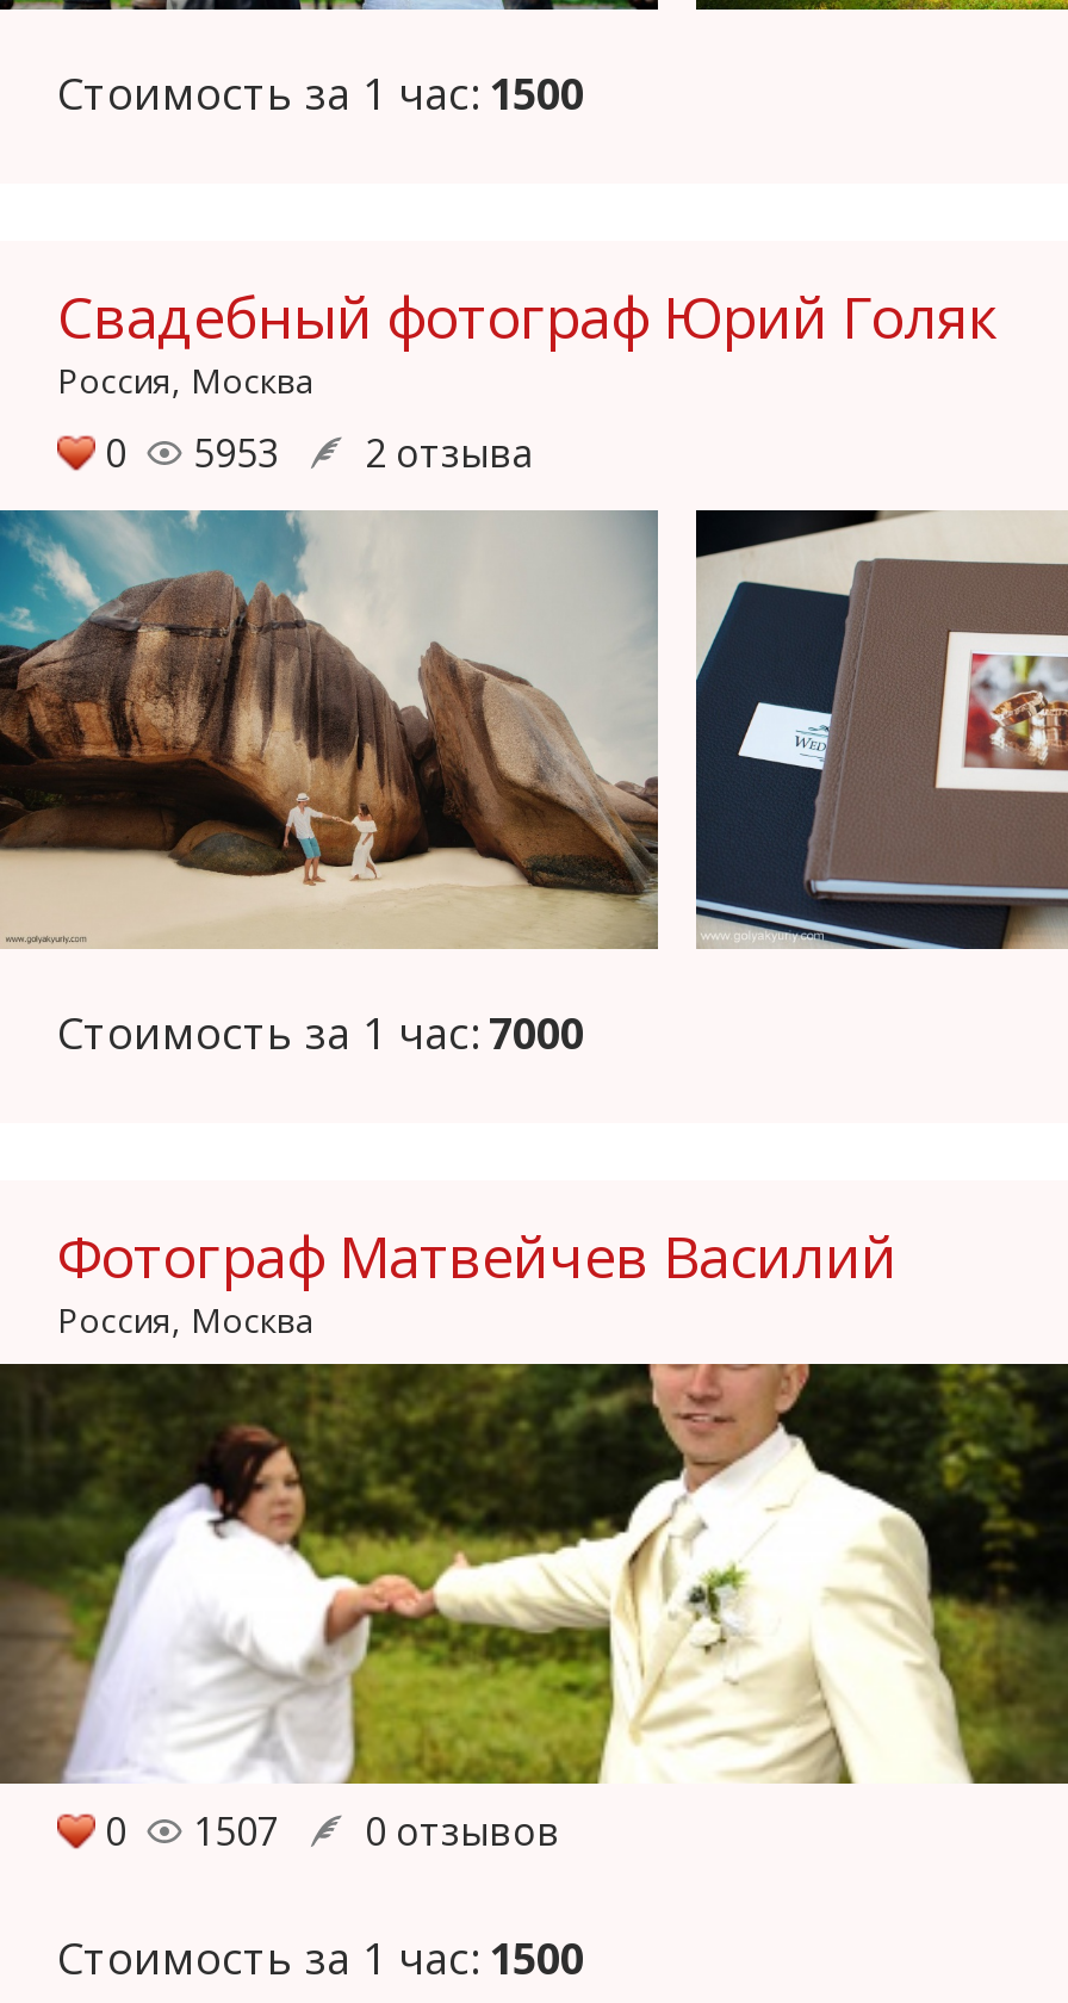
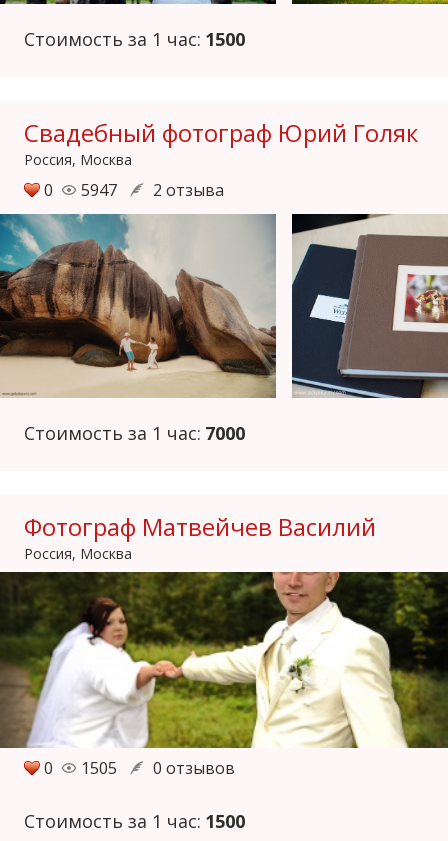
- 0 5953 2 отзыва
+ 0 5947 2 отзыва

- 0 1507 0 отзывов
+ 0 1505 0 отзывов
